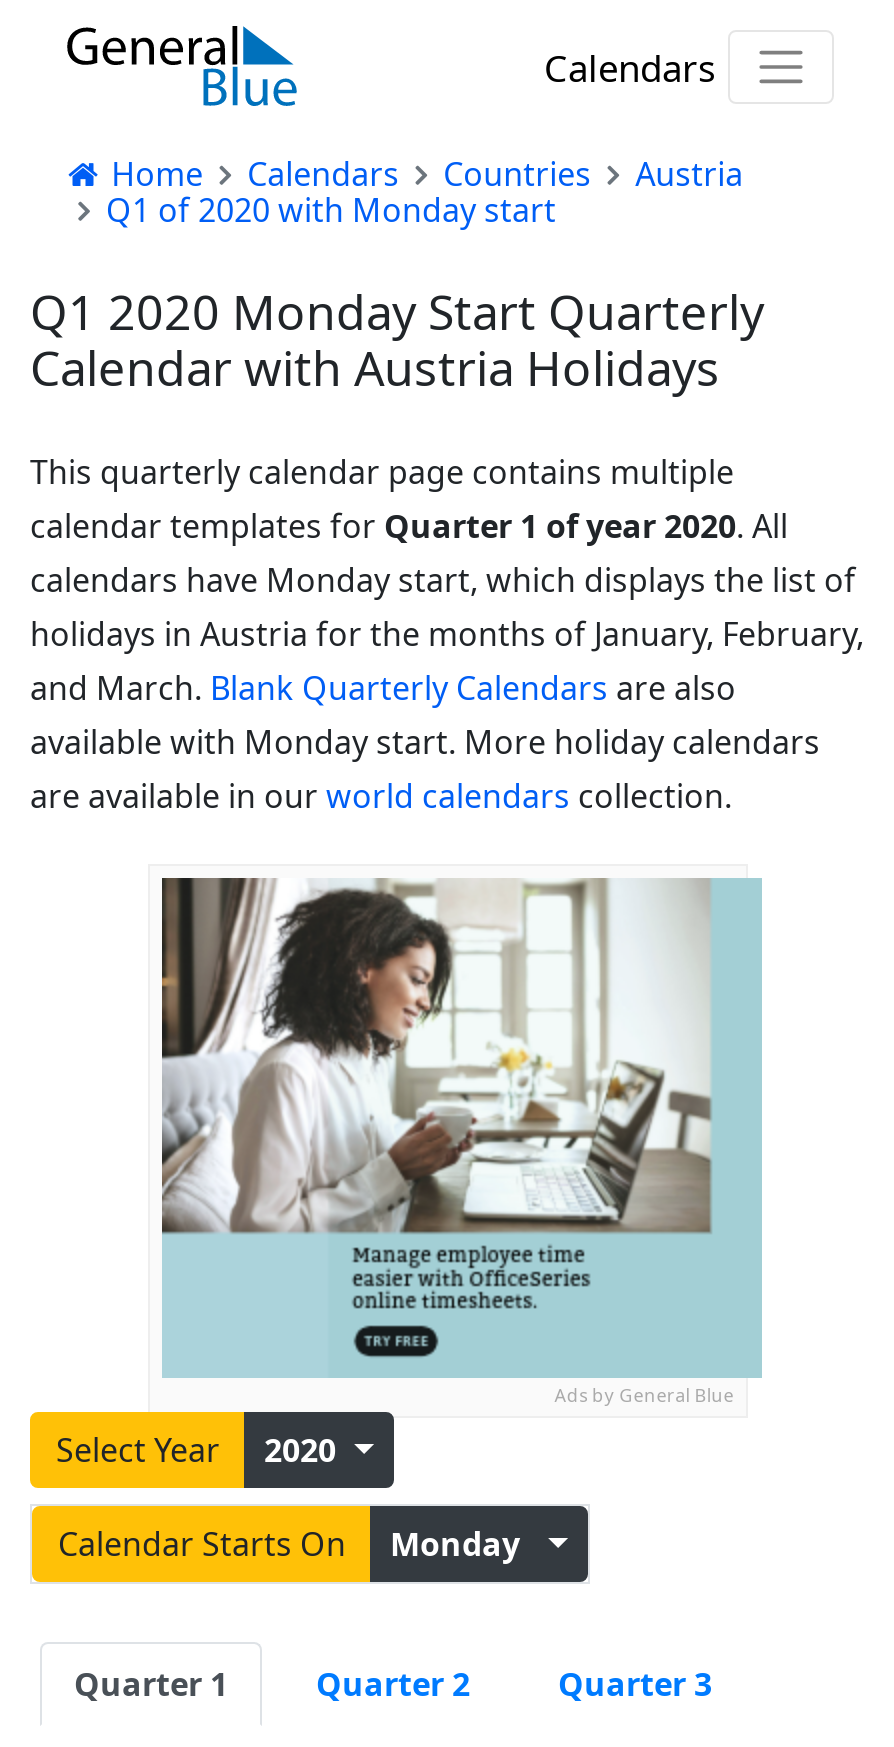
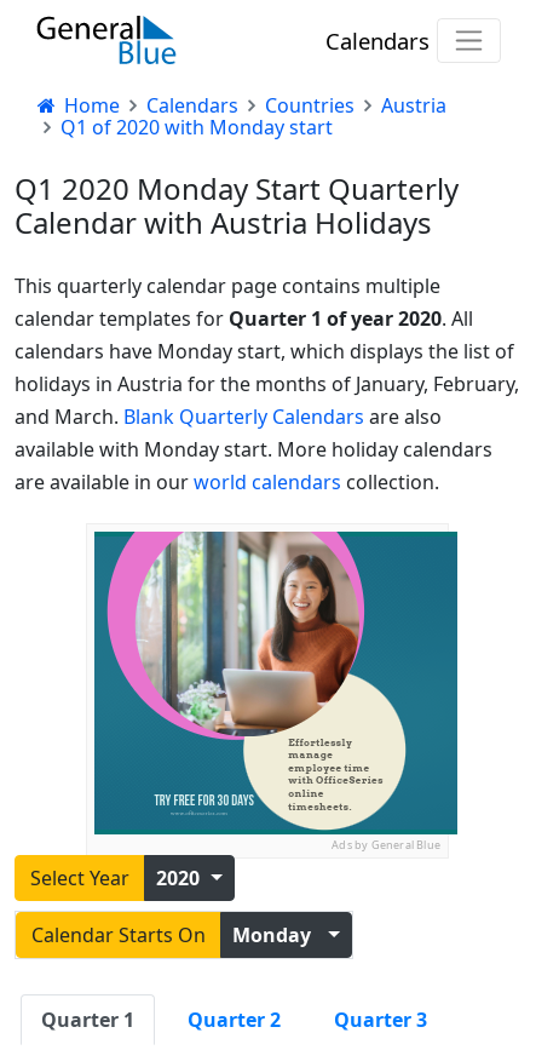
- [image]
+ [image]
